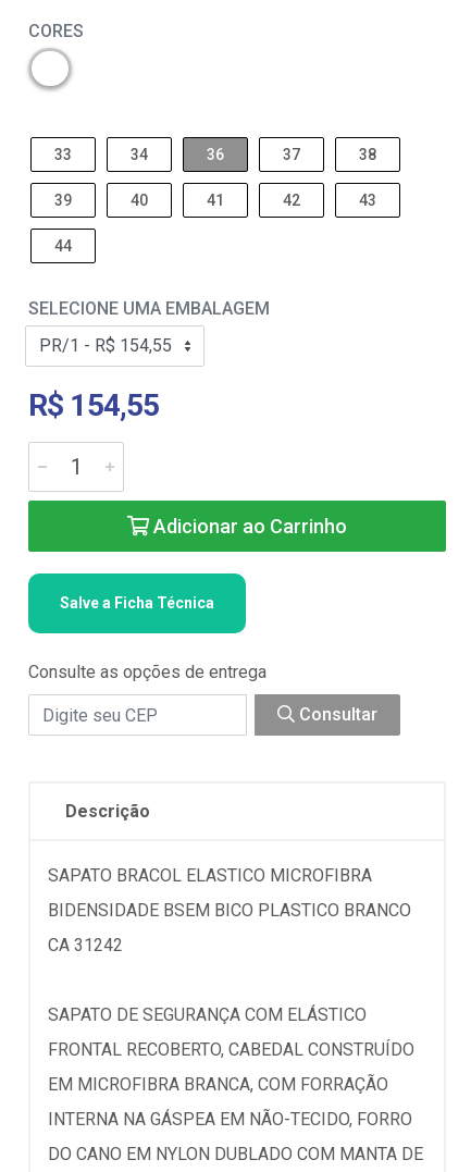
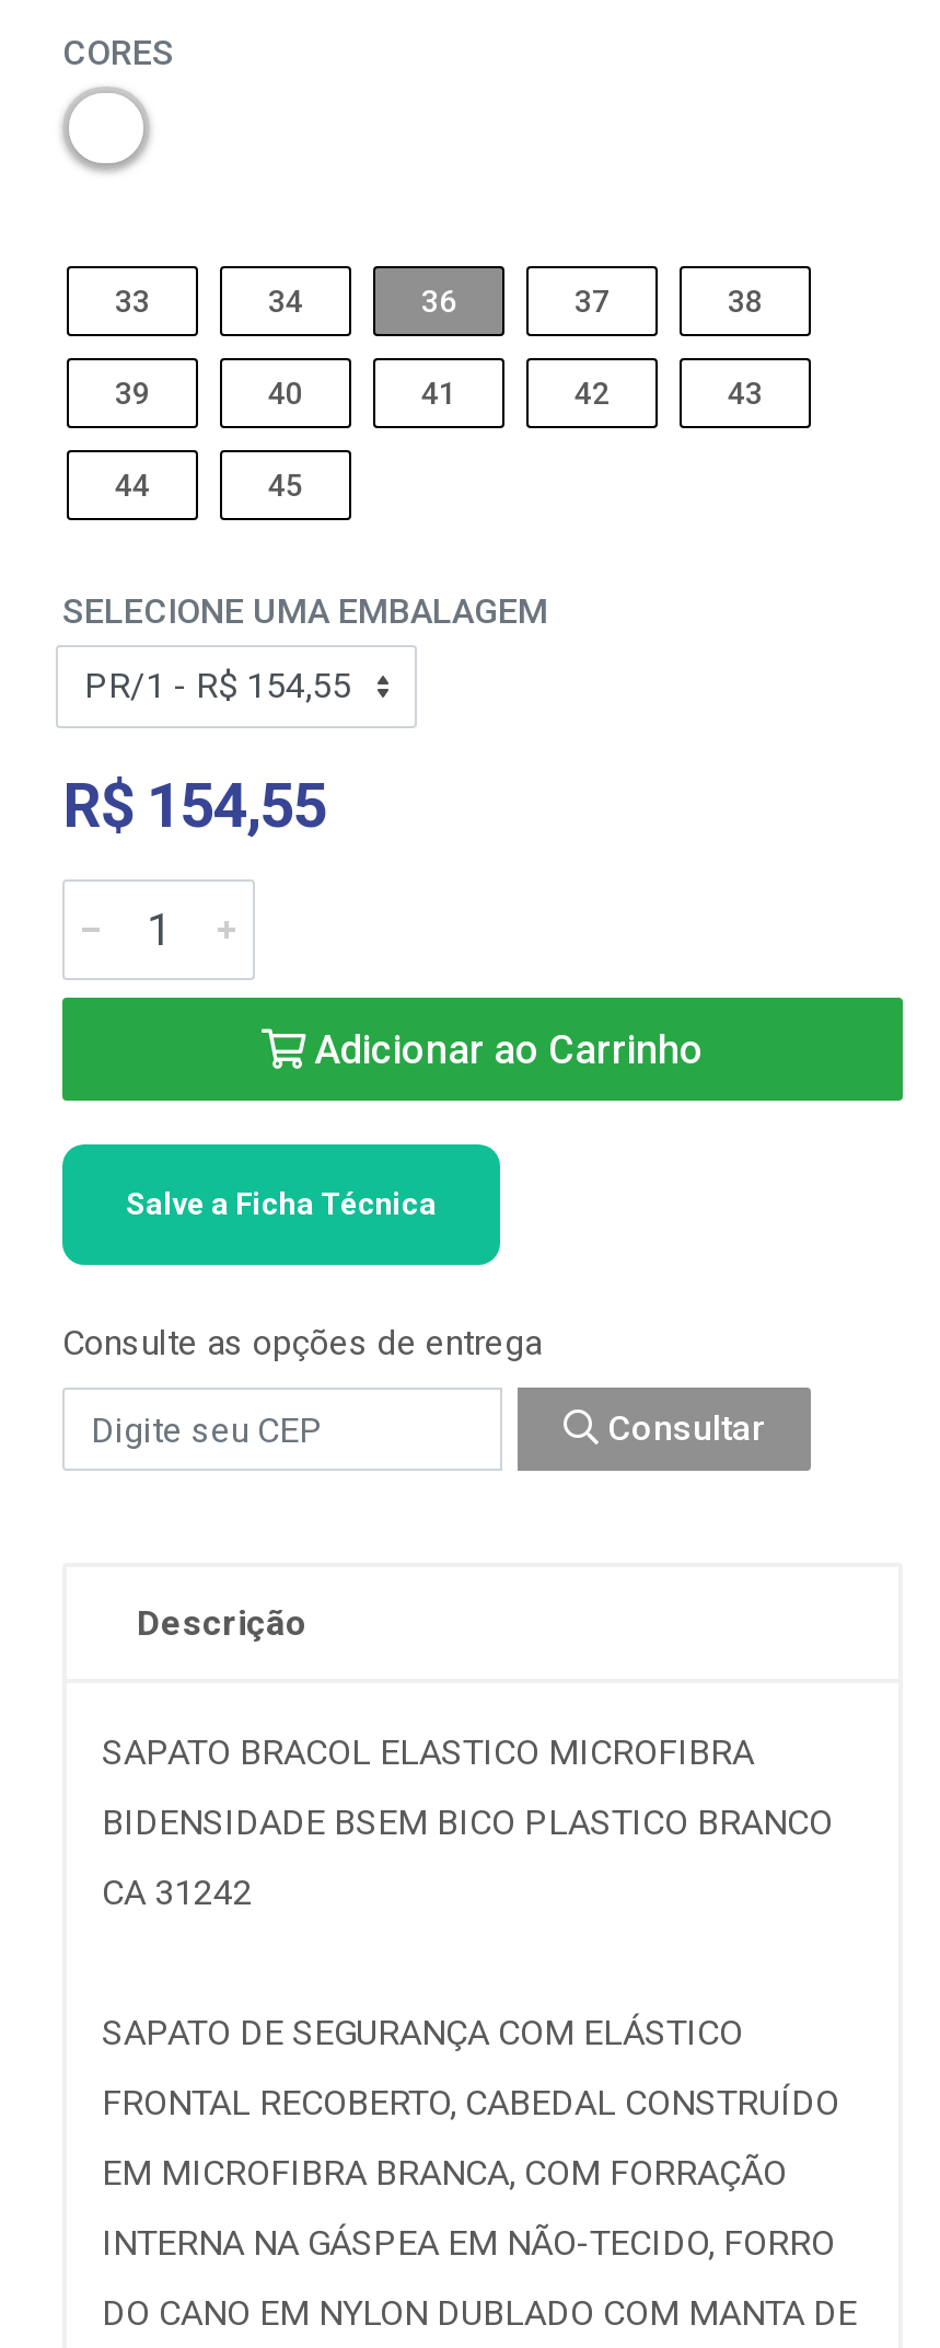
+ 45
